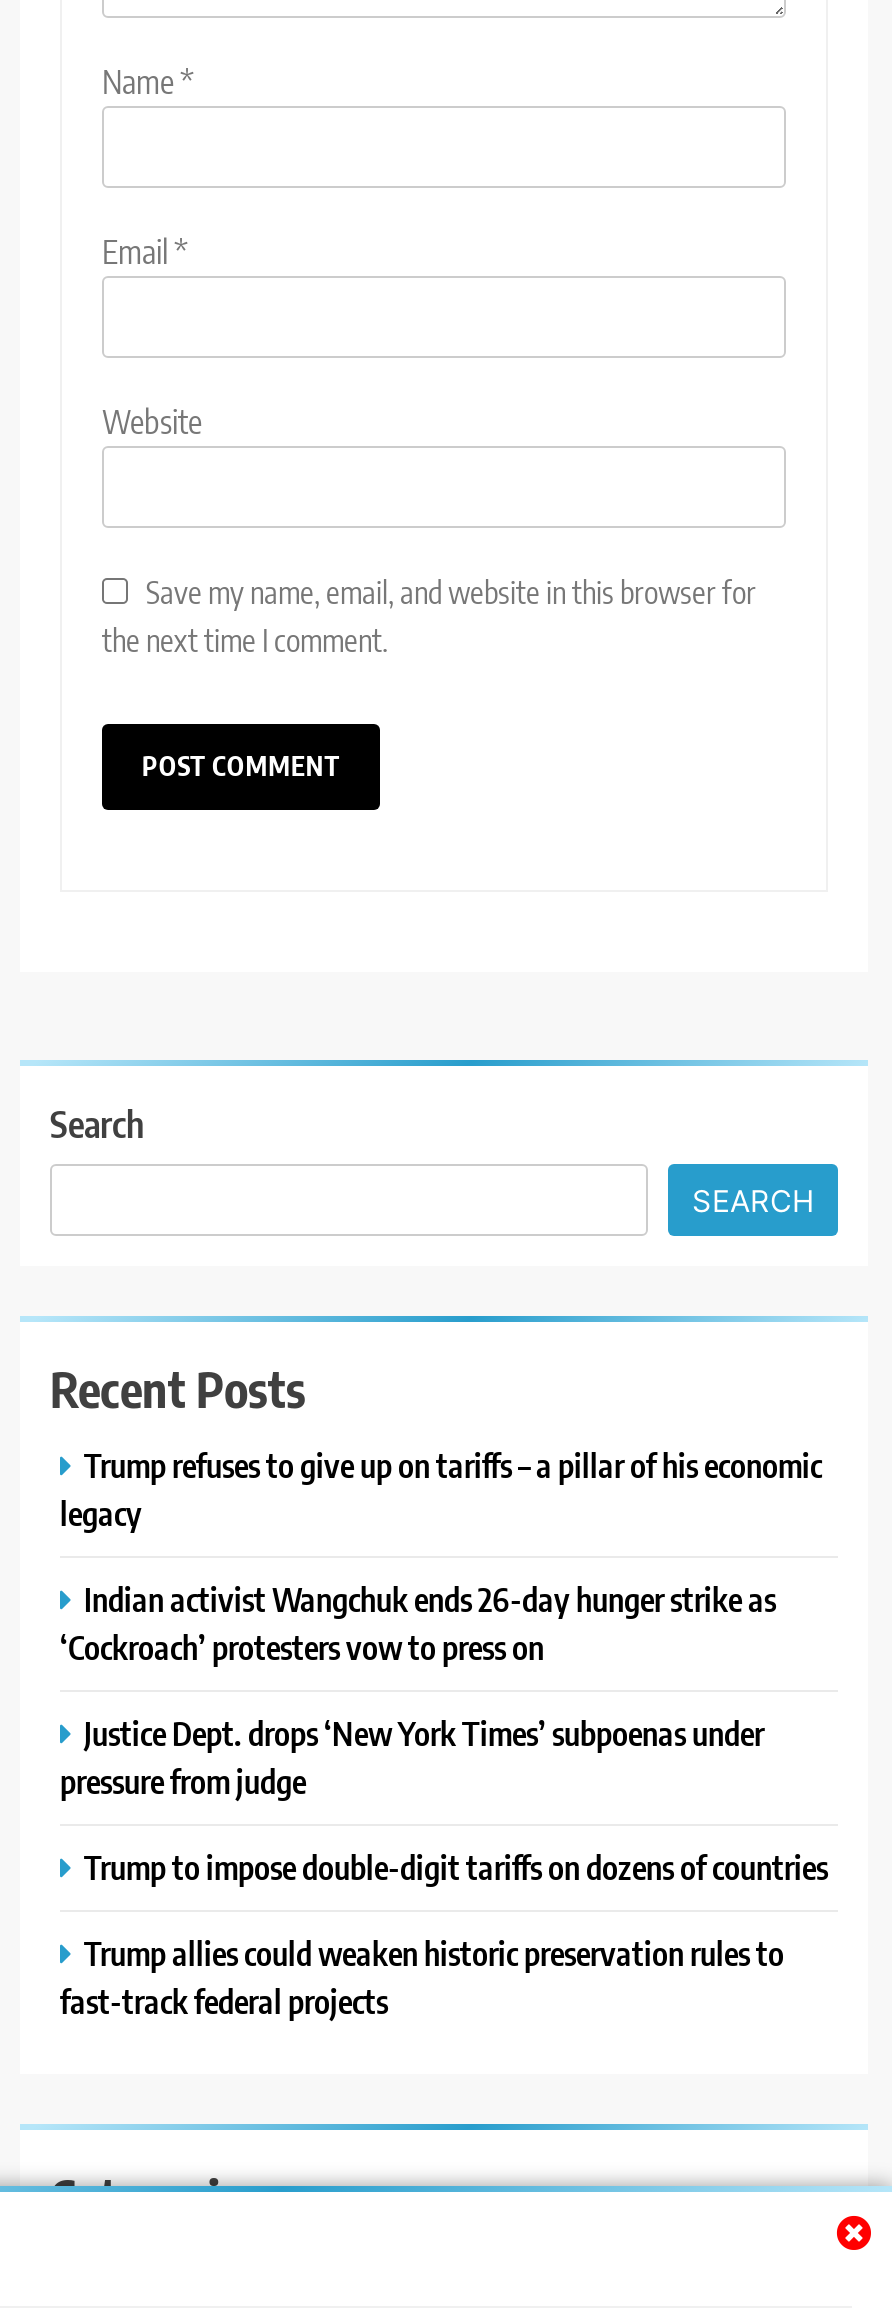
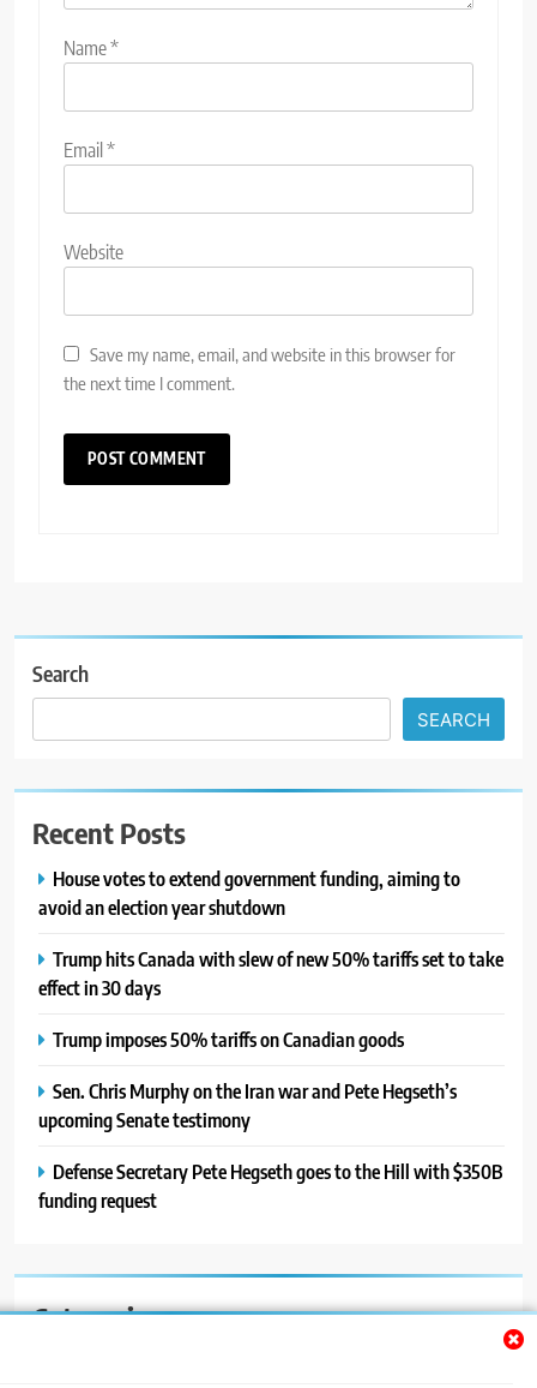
- Trump refuses to give up on tariffs – a pillar of his economic
- legacy
+ House votes to extend government funding, aiming to
+ avoid an election year shutdown

- Indian activist Wangchuk ends 26-day hunger strike as
- ‘Cockroach’ protesters vow to press on
+ Trump hits Canada with slew of new 50% tariffs set to take
+ effect in 30 days

- Justice Dept. drops ‘New York Times’ subpoenas under
- pressure from judge
+ Trump imposes 50% tariffs on Canadian goods

- Trump to impose double-digit tariffs on dozens of countries
+ Sen. Chris Murphy on the Iran war and Pete Hegseth’s
+ upcoming Senate testimony

- Trump allies could weaken historic preservation rules to
- fast-track federal projects
+ Defense Secretary Pete Hegseth goes to the Hill with $350B
+ funding request
